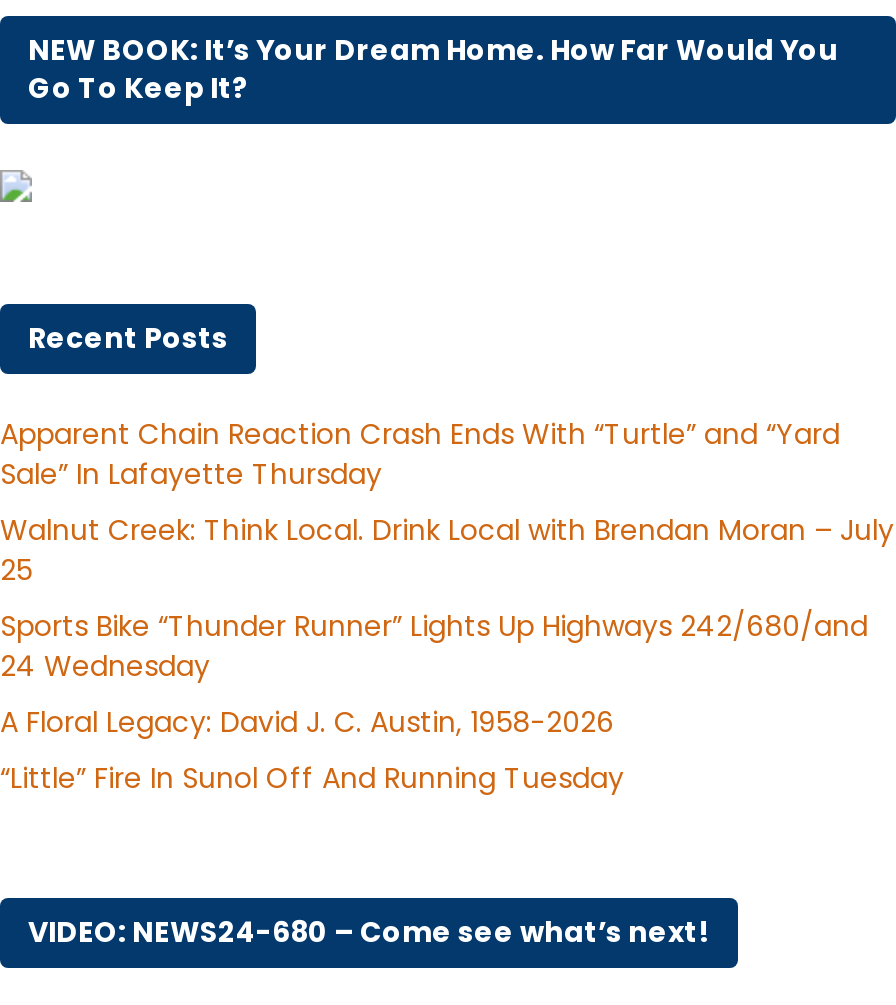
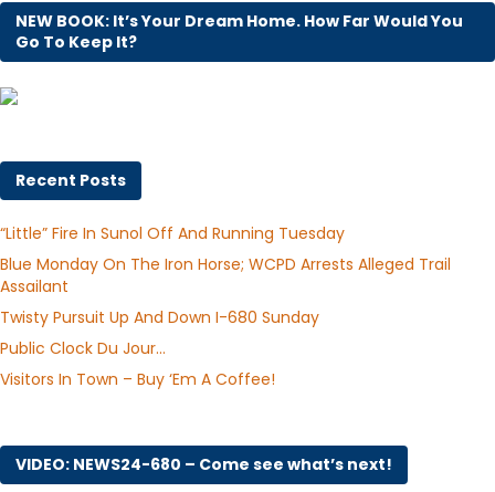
- Apparent Chain Reaction Crash Ends With “Turtle” and “Yard
- Sale” In Lafayette Thursday
- Walnut Creek: Think Local. Drink Local with Brendan Moran – July
- 25
- Sports Bike “Thunder Runner” Lights Up Highways 242/680/and
- 24 Wednesday
- A Floral Legacy: David J. C. Austin, 1958-2026

moved up: “Little” Fire In Sunol Off And Running Tuesday

+ Blue Monday On The Iron Horse; WCPD Arrests Alleged Trail
+ Assailant
+ Twisty Pursuit Up And Down I-680 Sunday
+ Public Clock Du Jour…
+ Visitors In Town – Buy ‘Em A Coffee!
